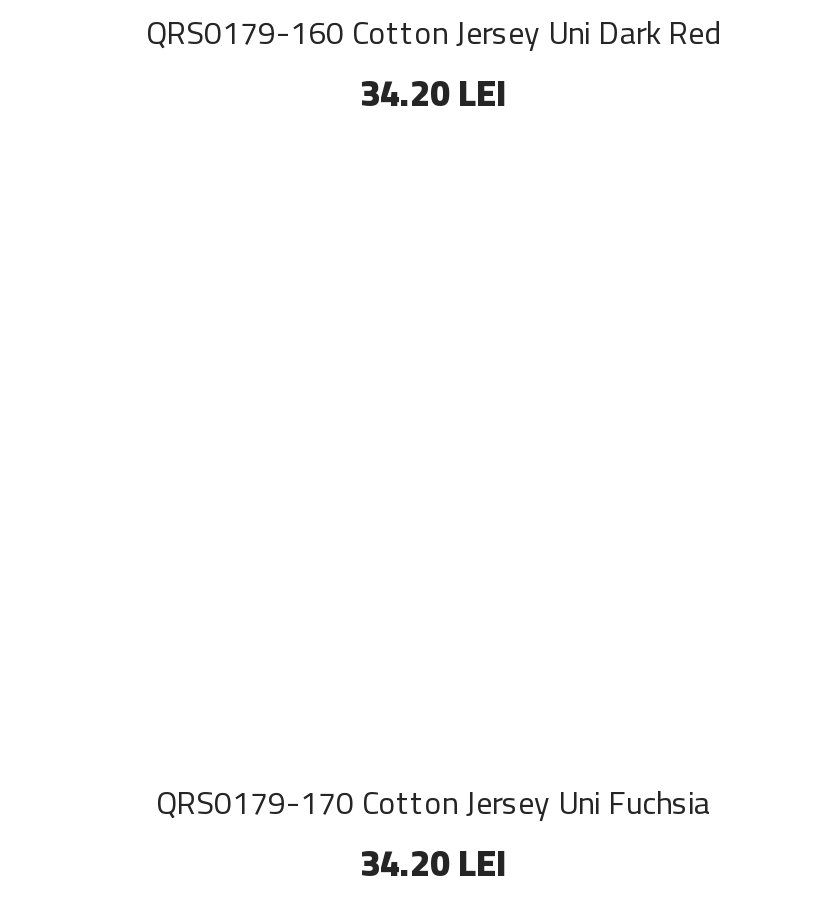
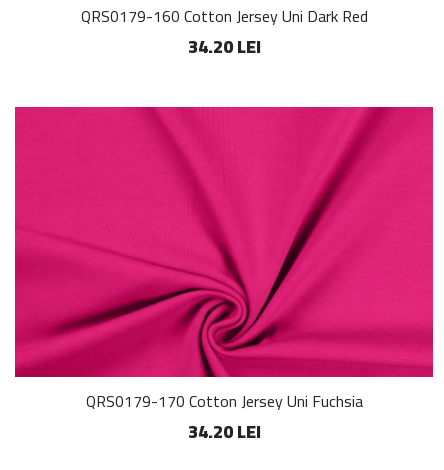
+ [image]
